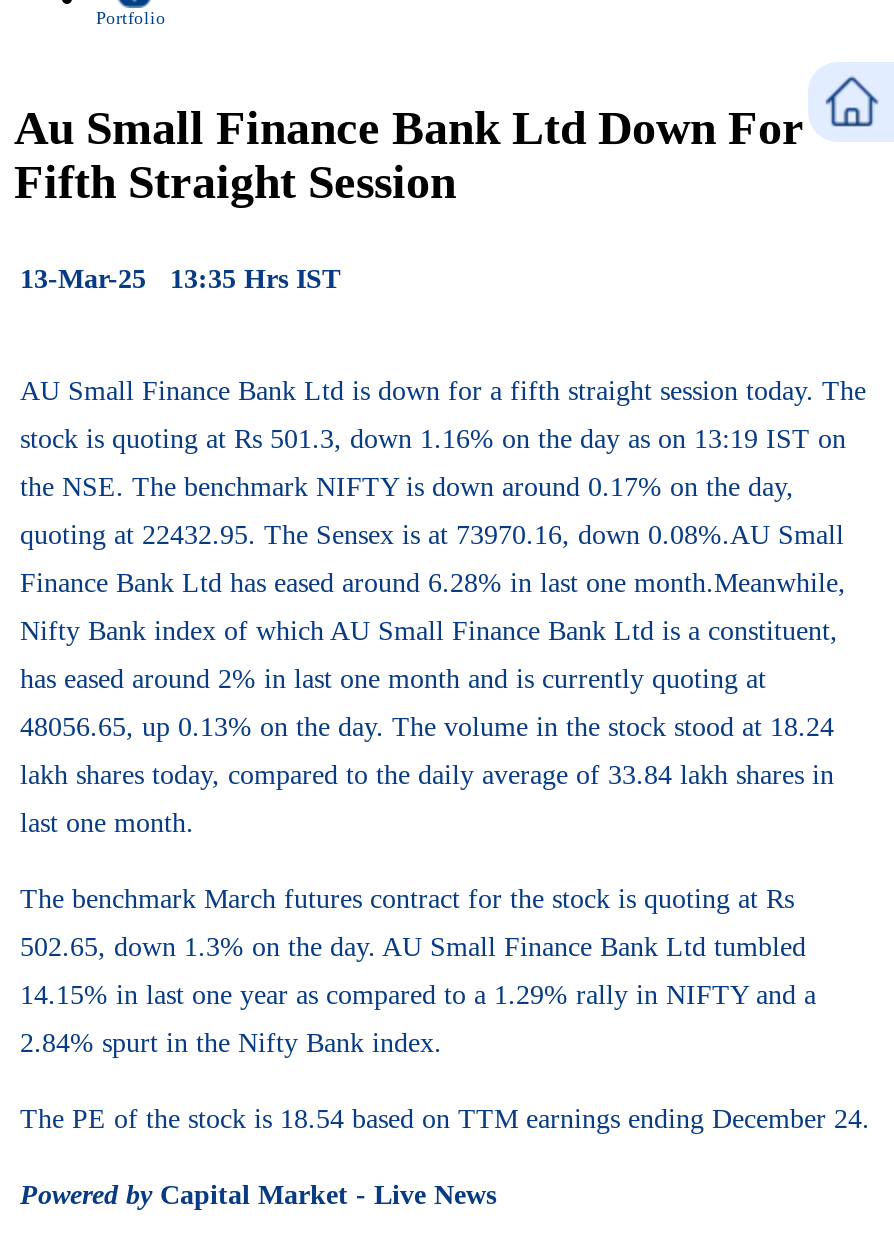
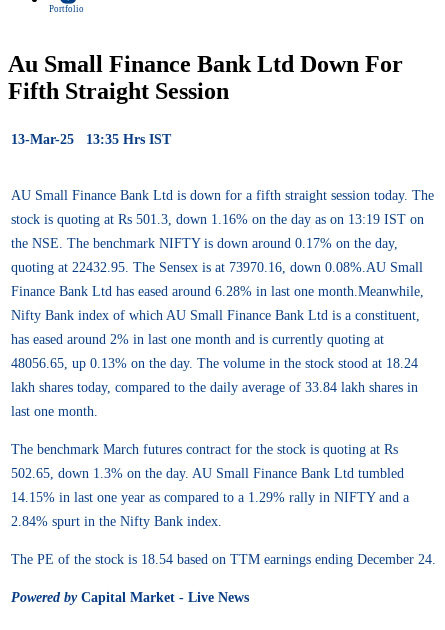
- [image]
